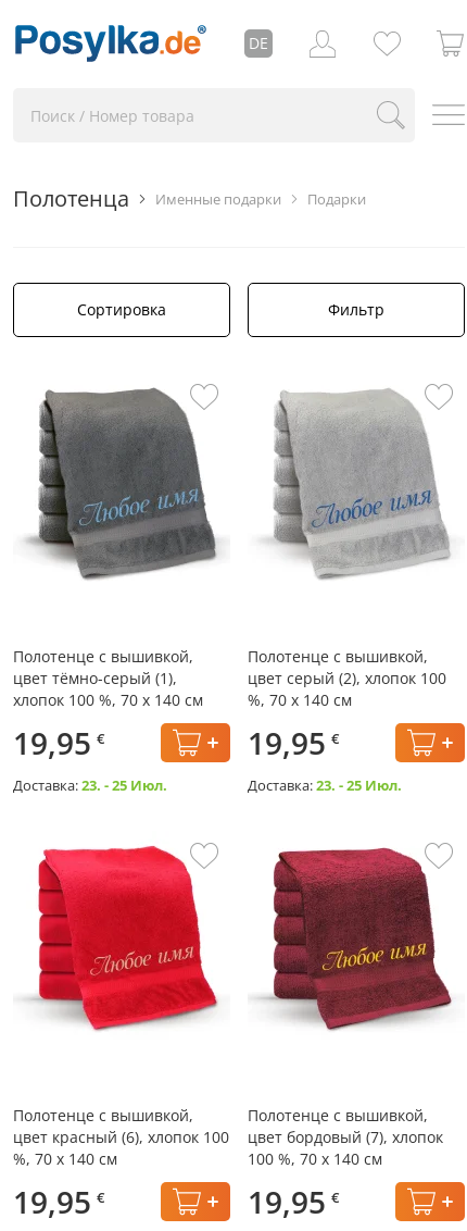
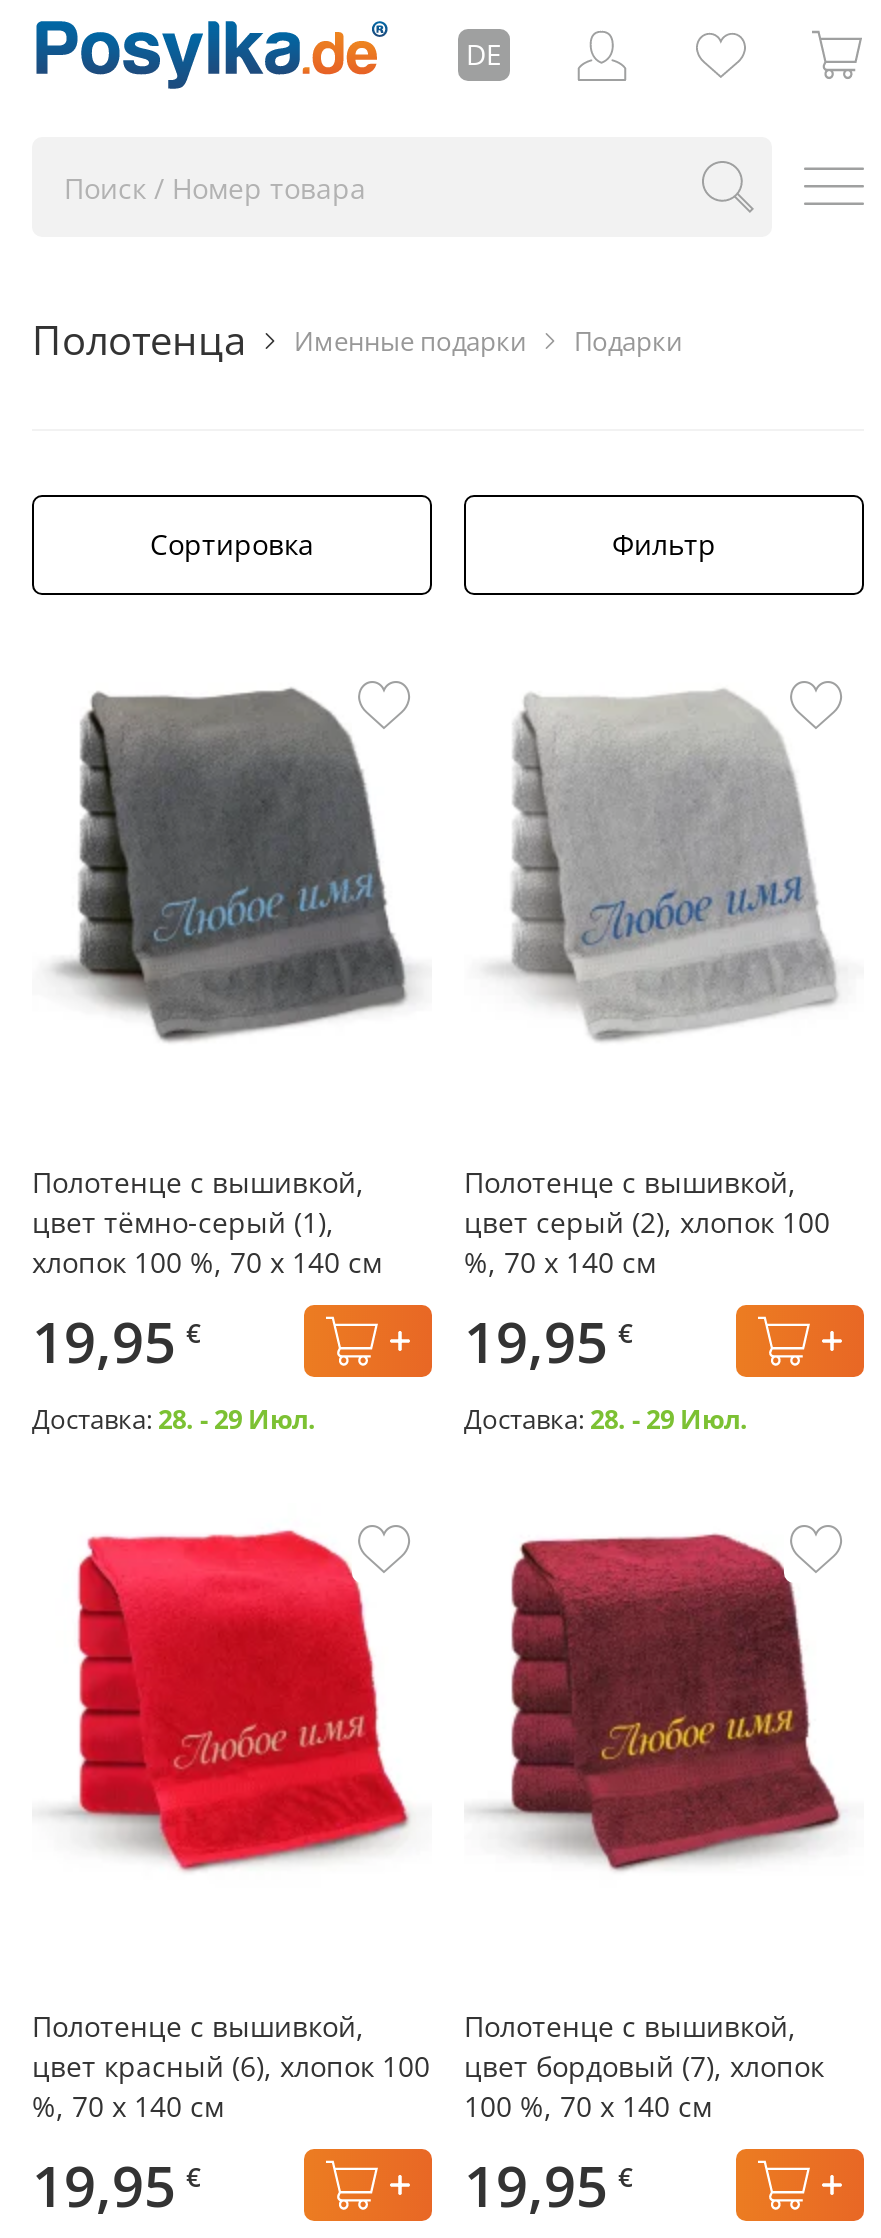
- Доставка: 23. - 25 Июл.
+ Доставка: 28. - 29 Июл.

- Доставка: 23. - 25 Июл.
+ Доставка: 28. - 29 Июл.
